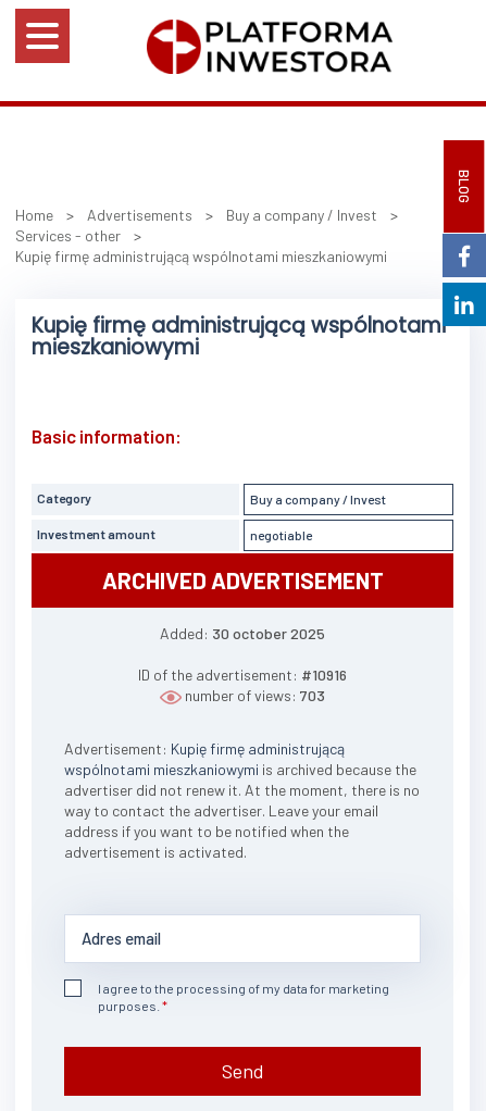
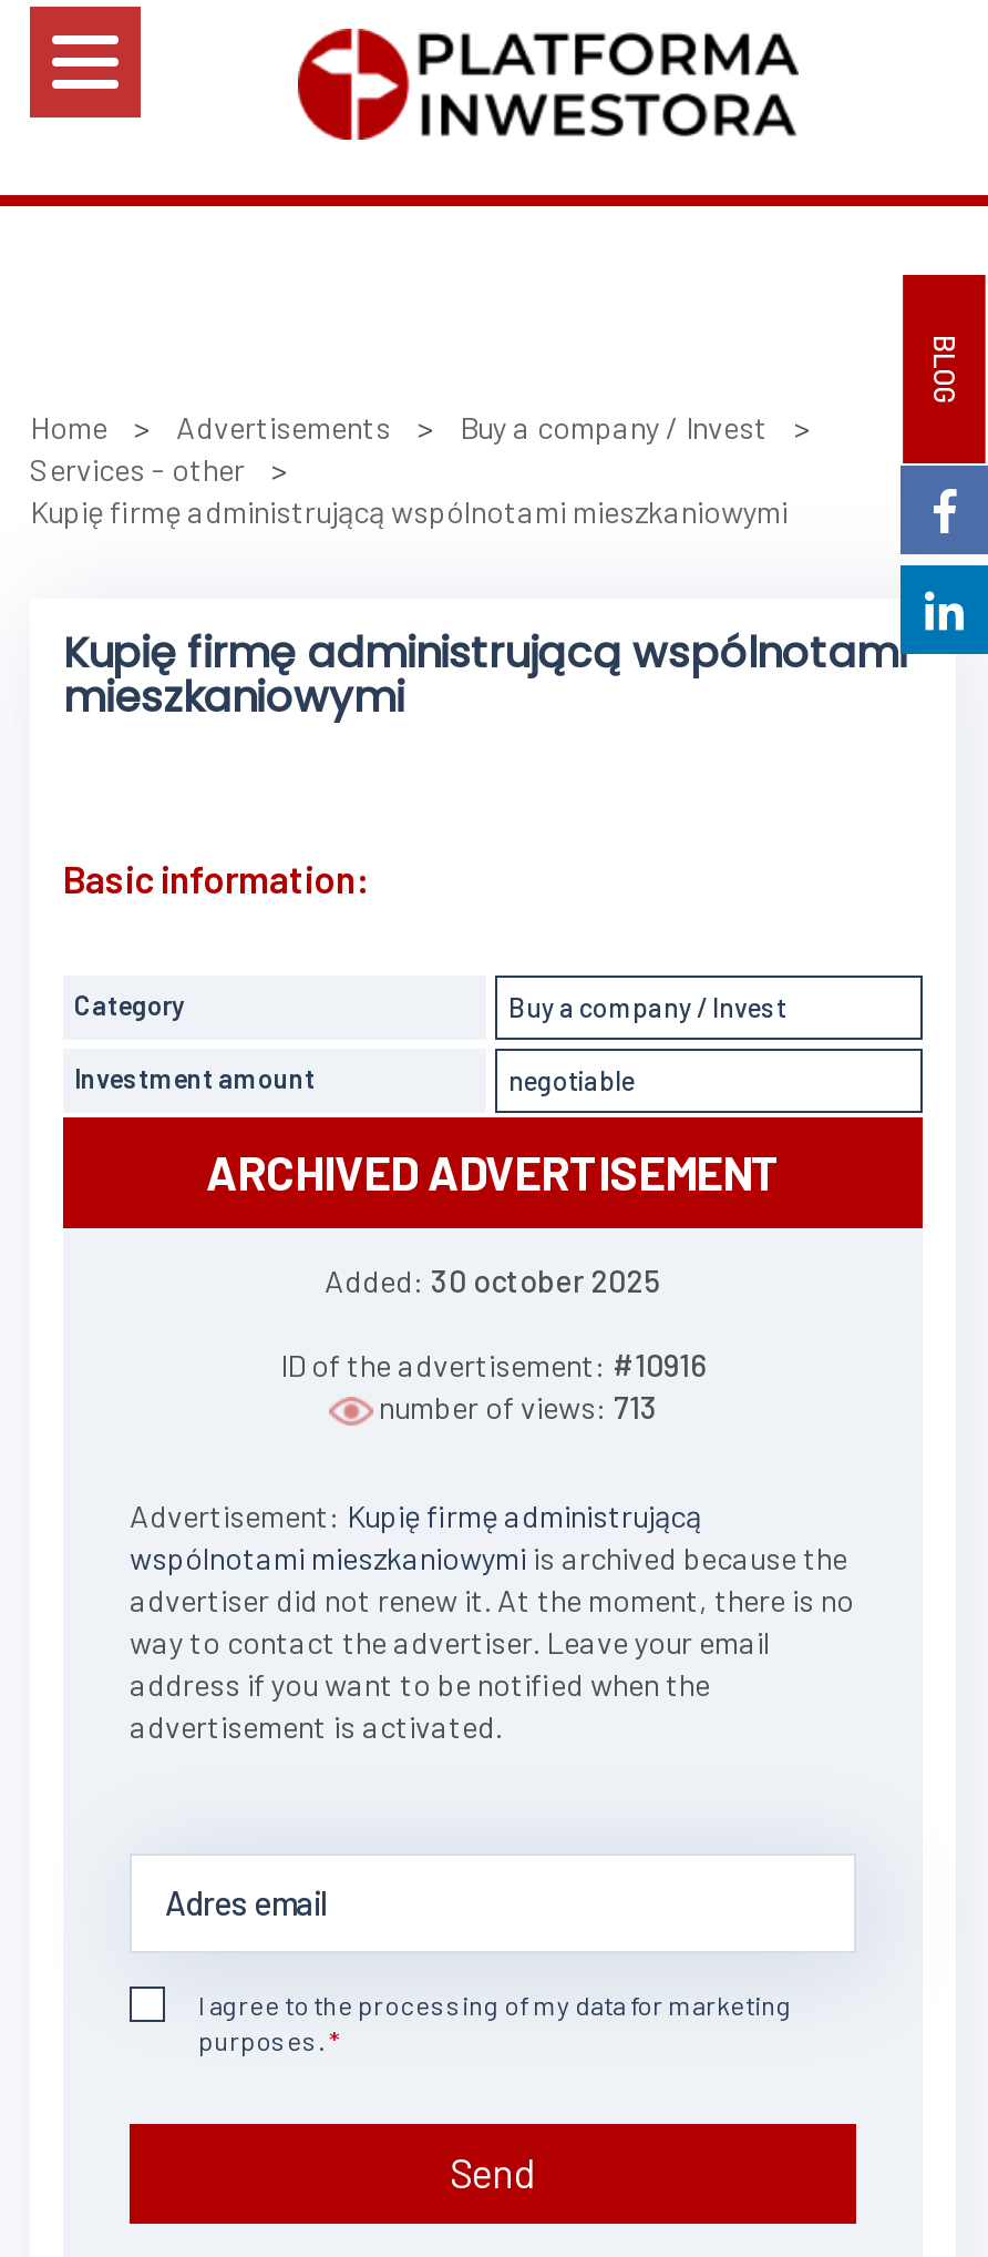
- number of views: 703
+ number of views: 713
